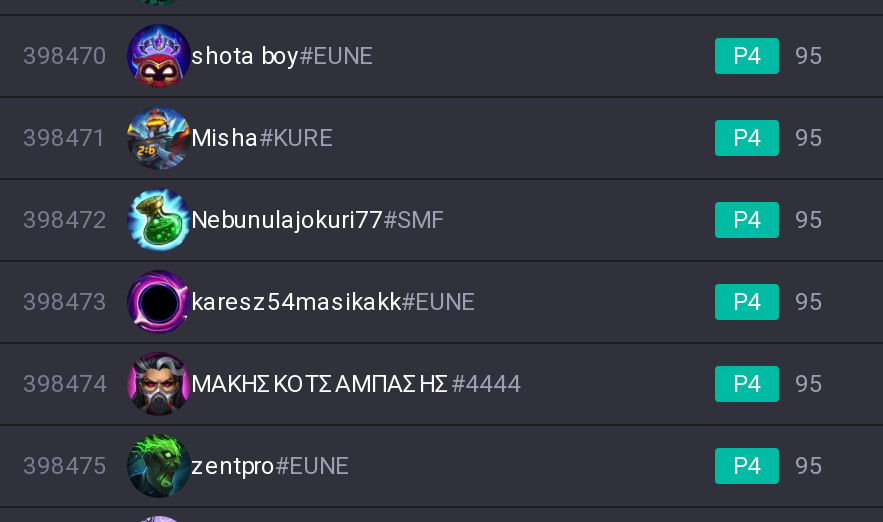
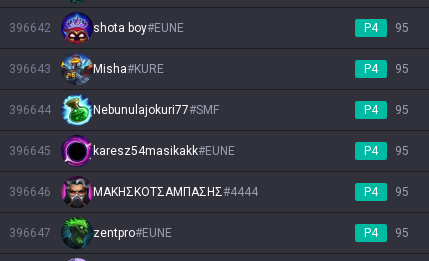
- 398470
+ 396642

- 398471
+ 396643

- 398472
+ 396644

- 398473
+ 396645

- 398474
+ 396646

- 398475
+ 396647
